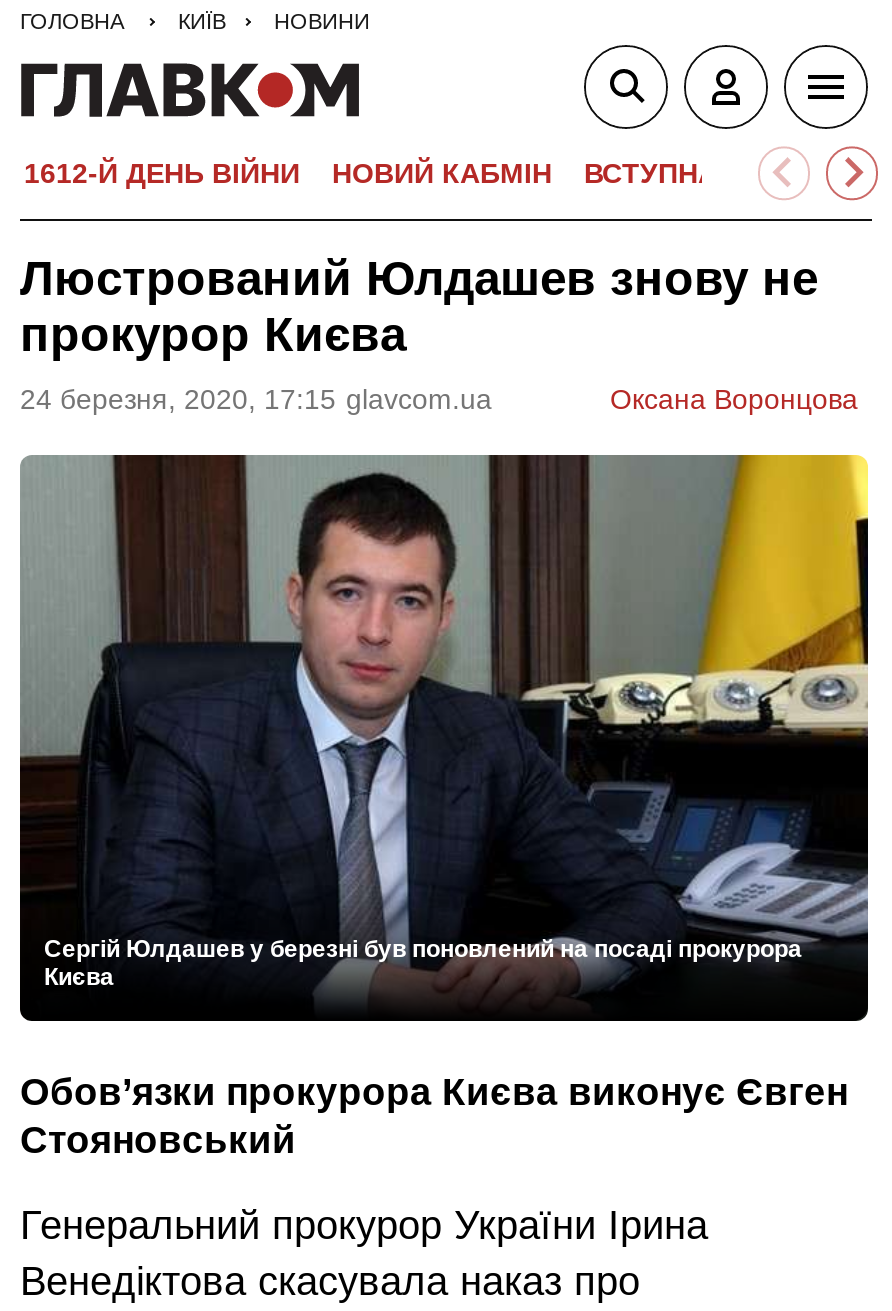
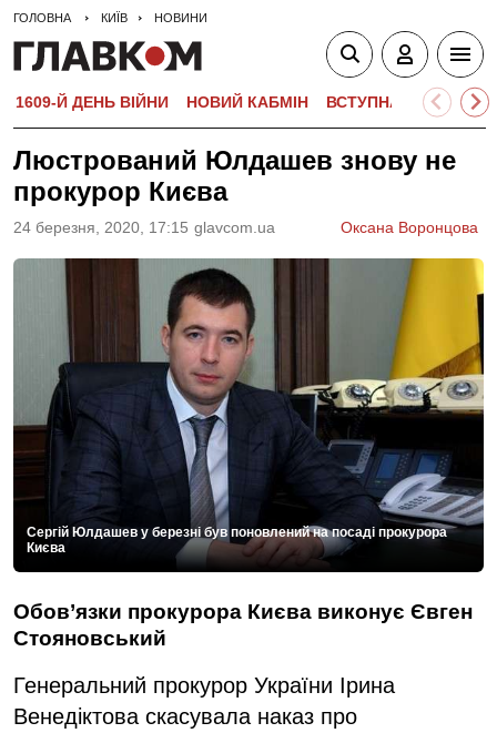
- 1612-Й ДЕНЬ ВІЙНИ
+ 1609-Й ДЕНЬ ВІЙНИ
